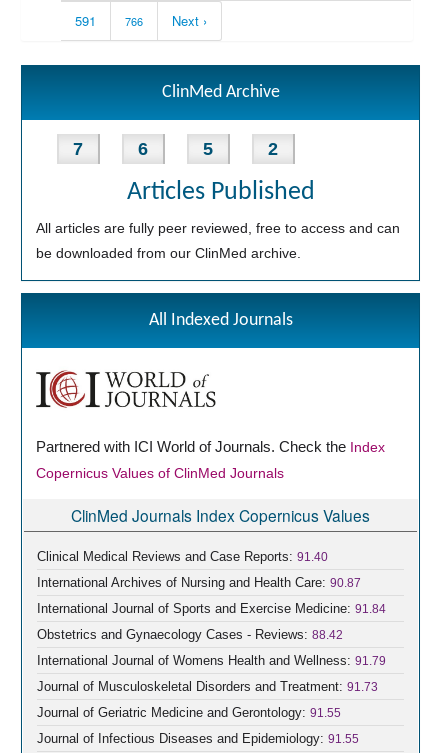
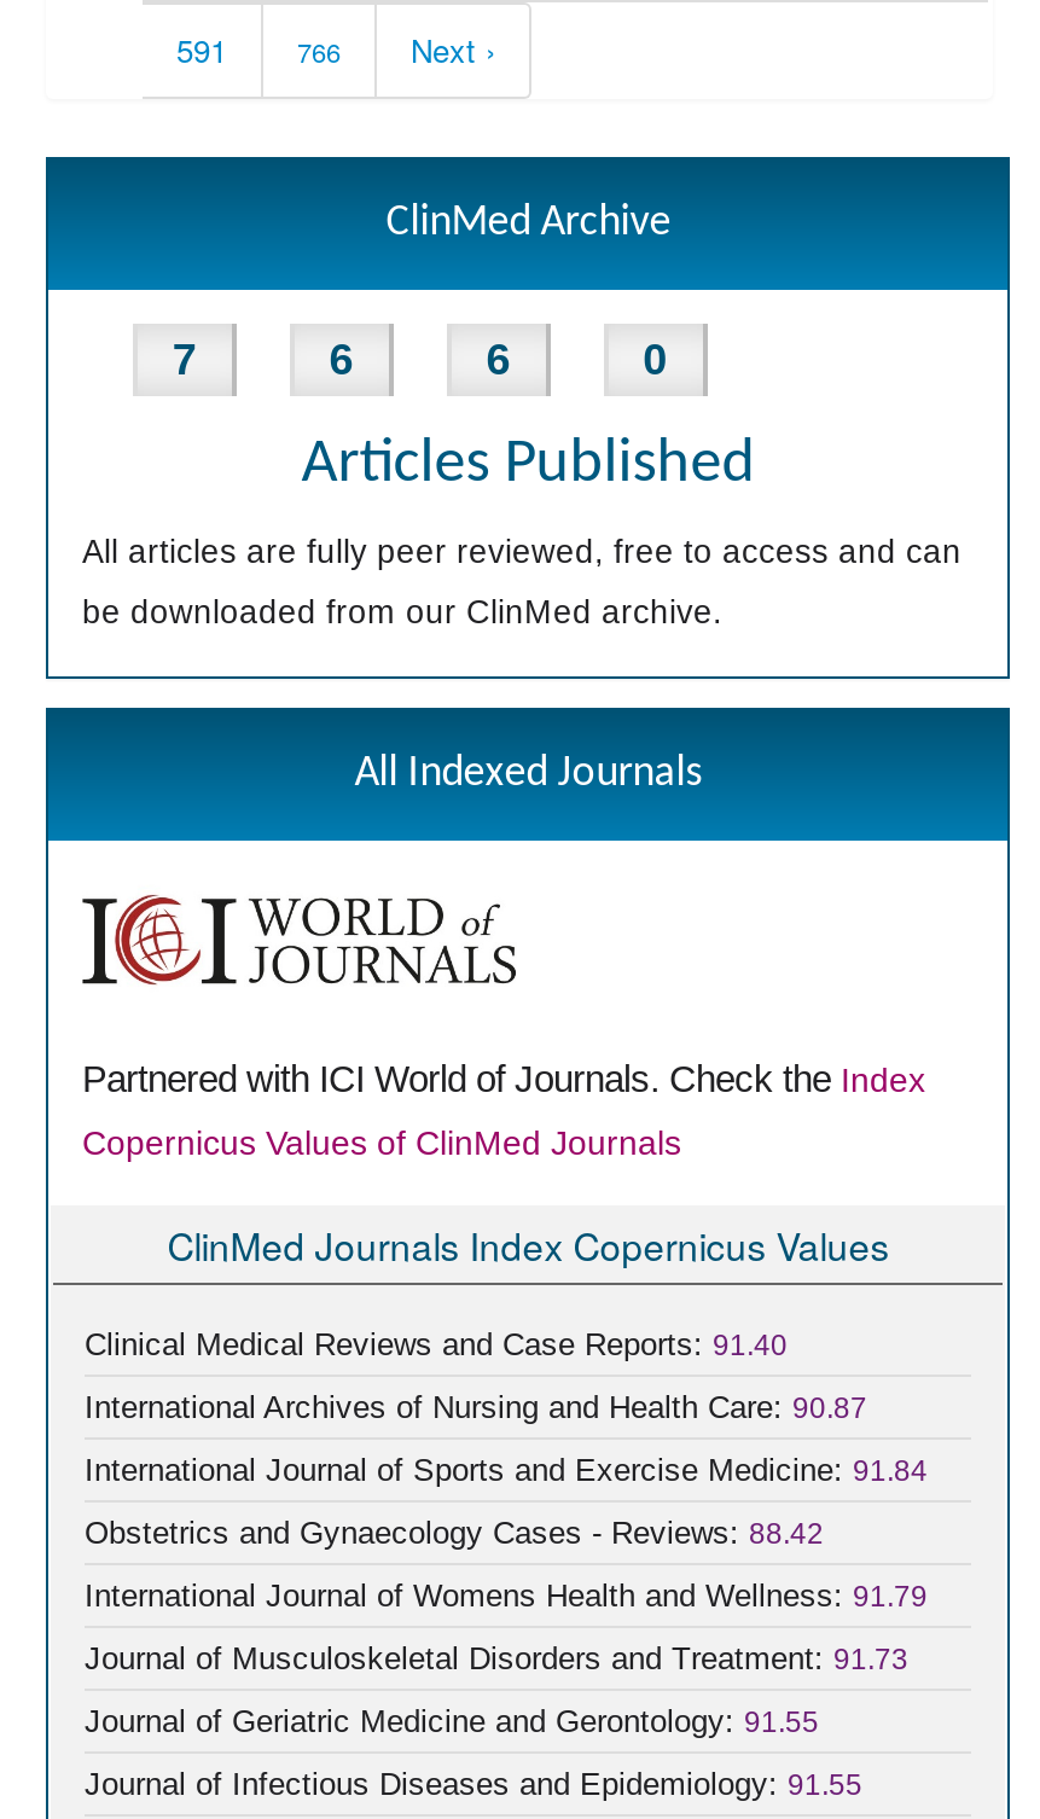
- 5
+ 6

- 2
+ 0
